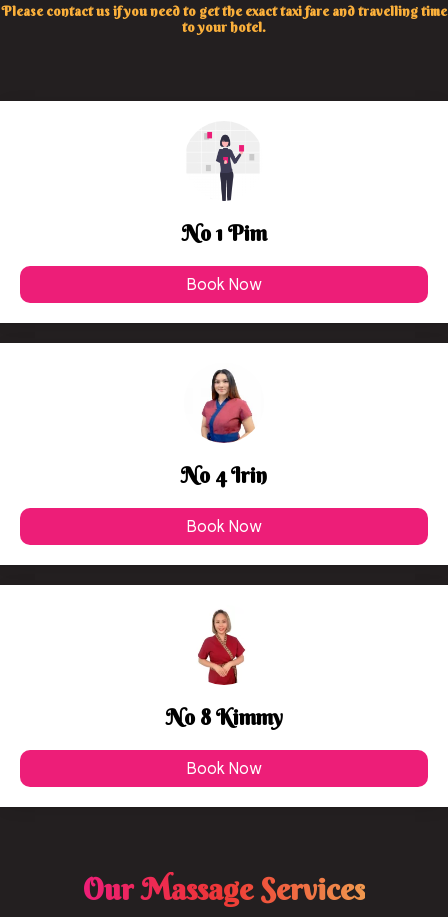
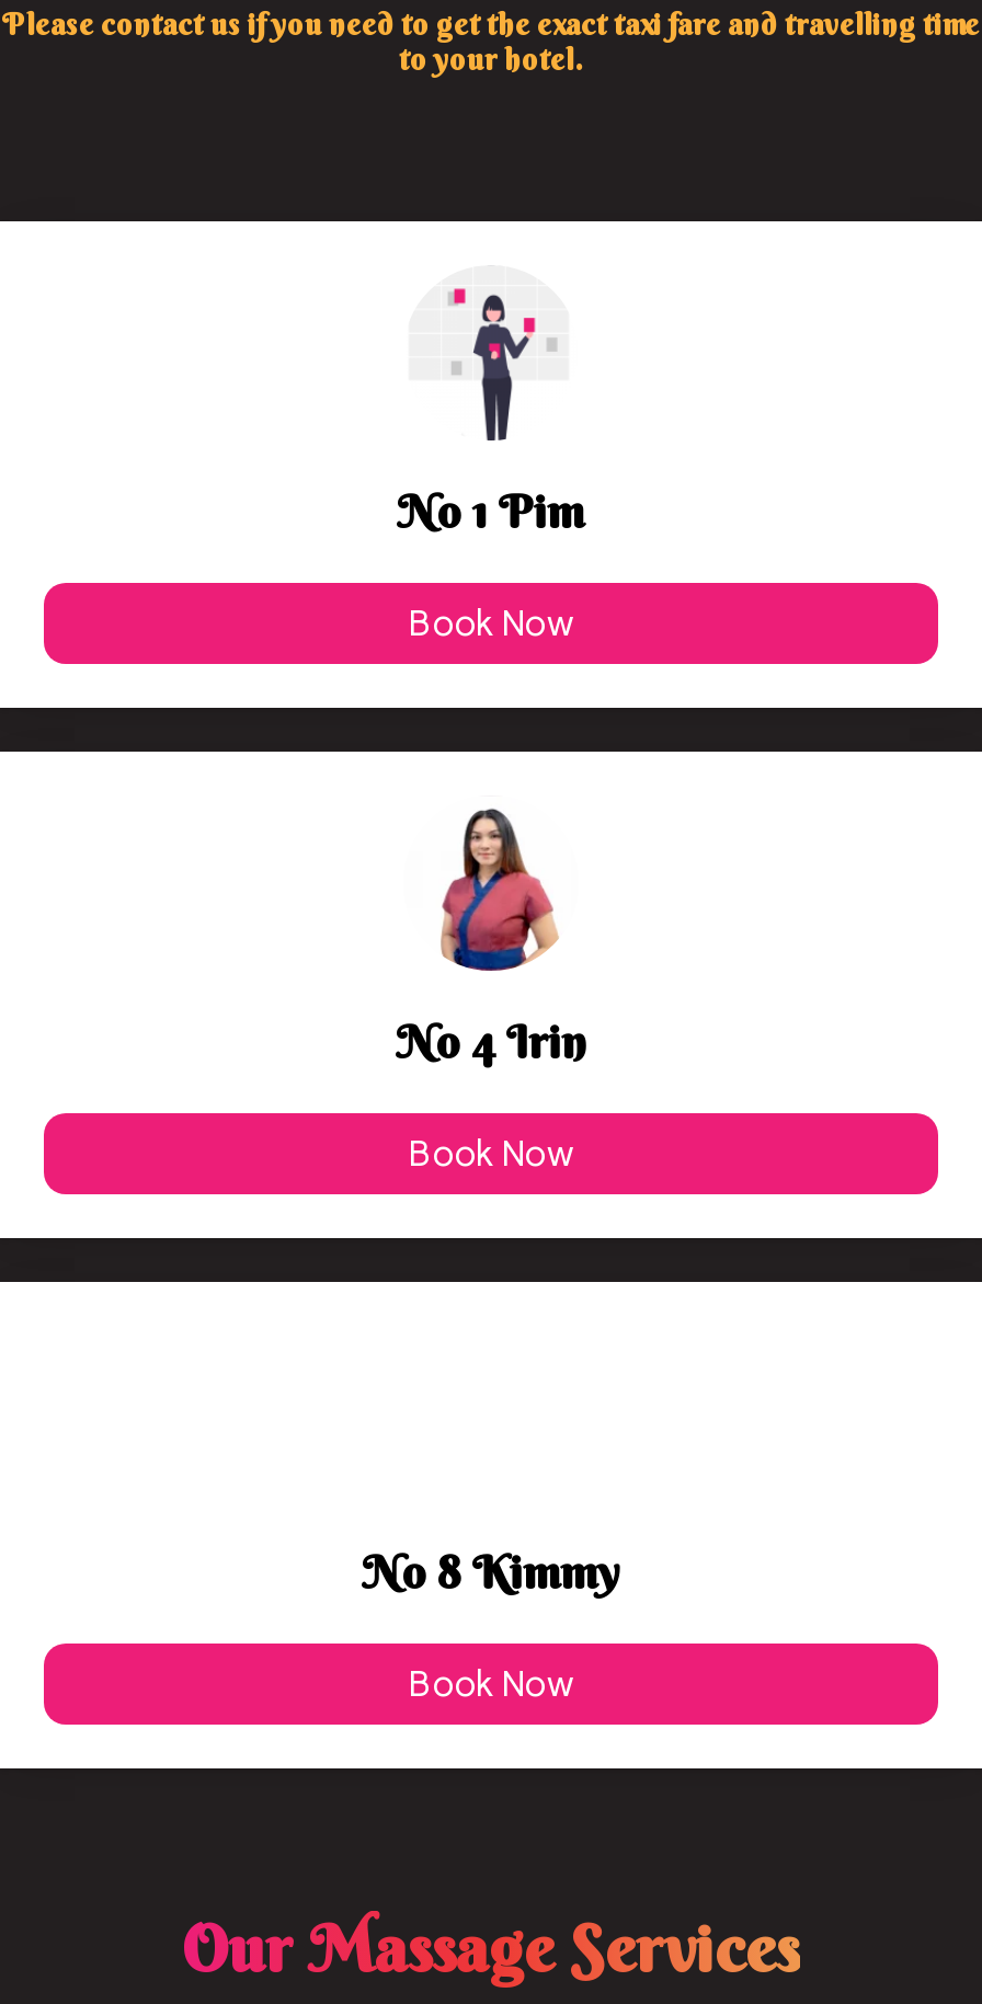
- [image]
